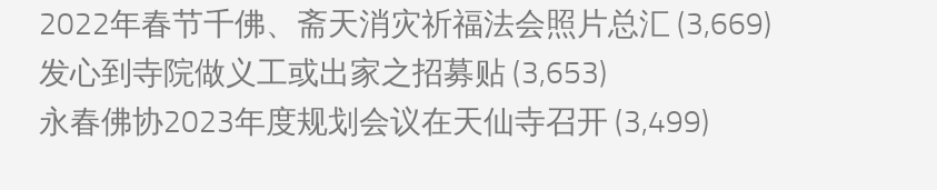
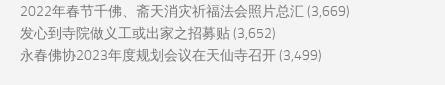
- 发心到寺院做义工或出家之招募贴 (3,653)
+ 发心到寺院做义工或出家之招募贴 (3,652)
